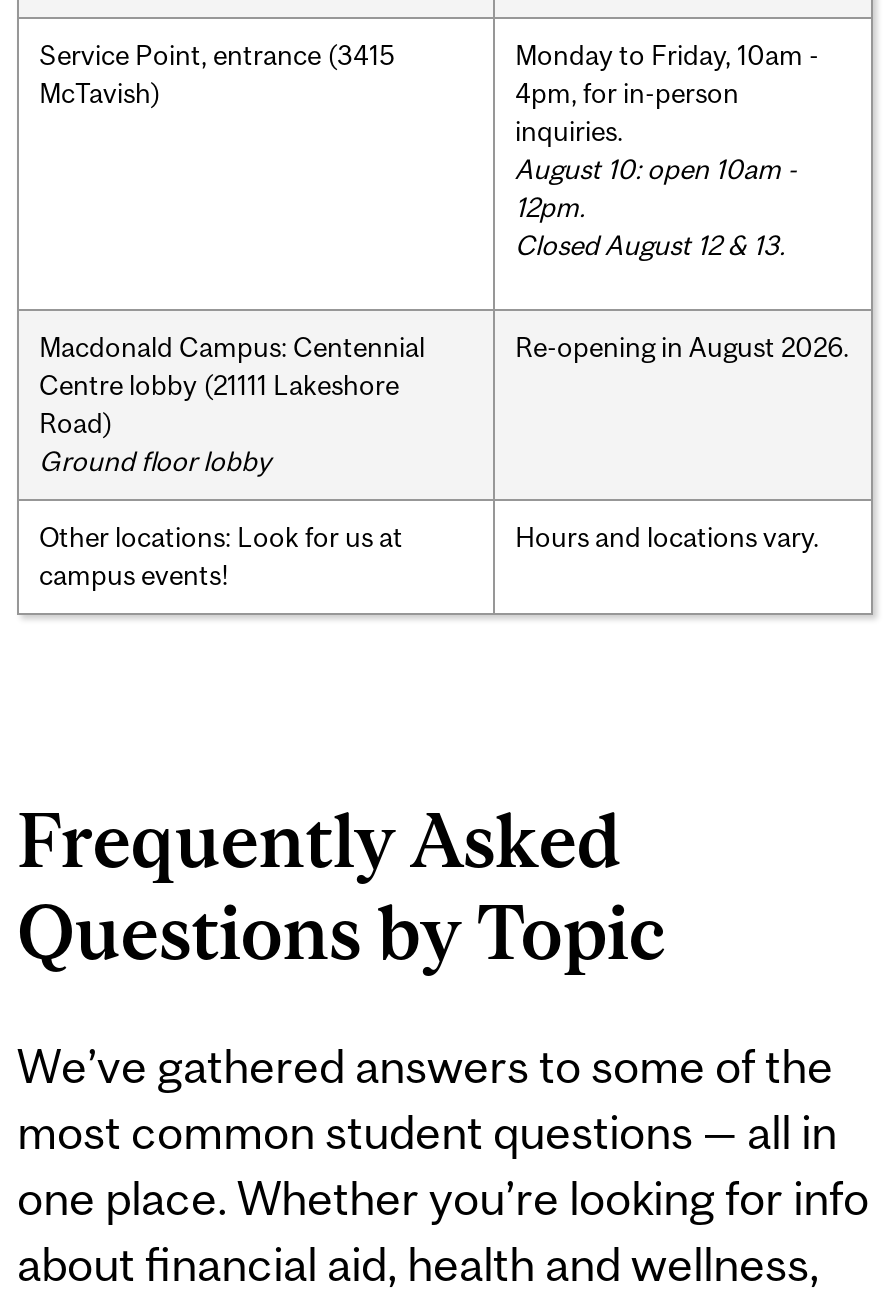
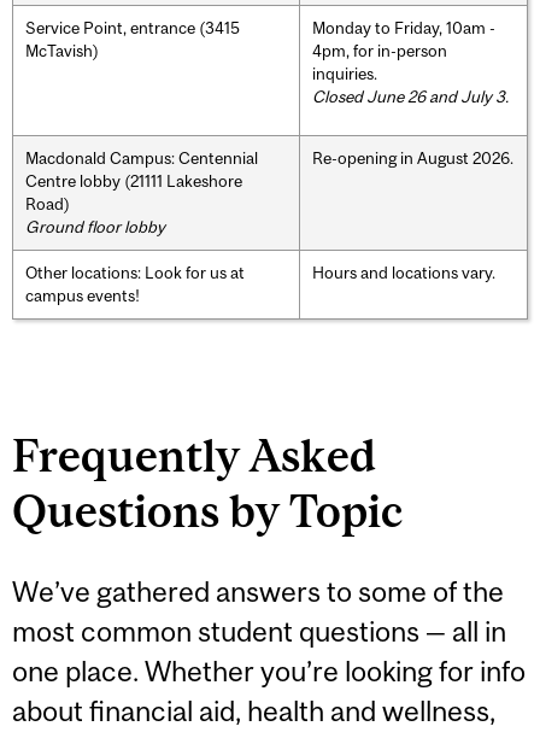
- August 10: open 10am -
- 12pm.
- Closed August 12 & 13.
+ Closed June 26 and July 3.
